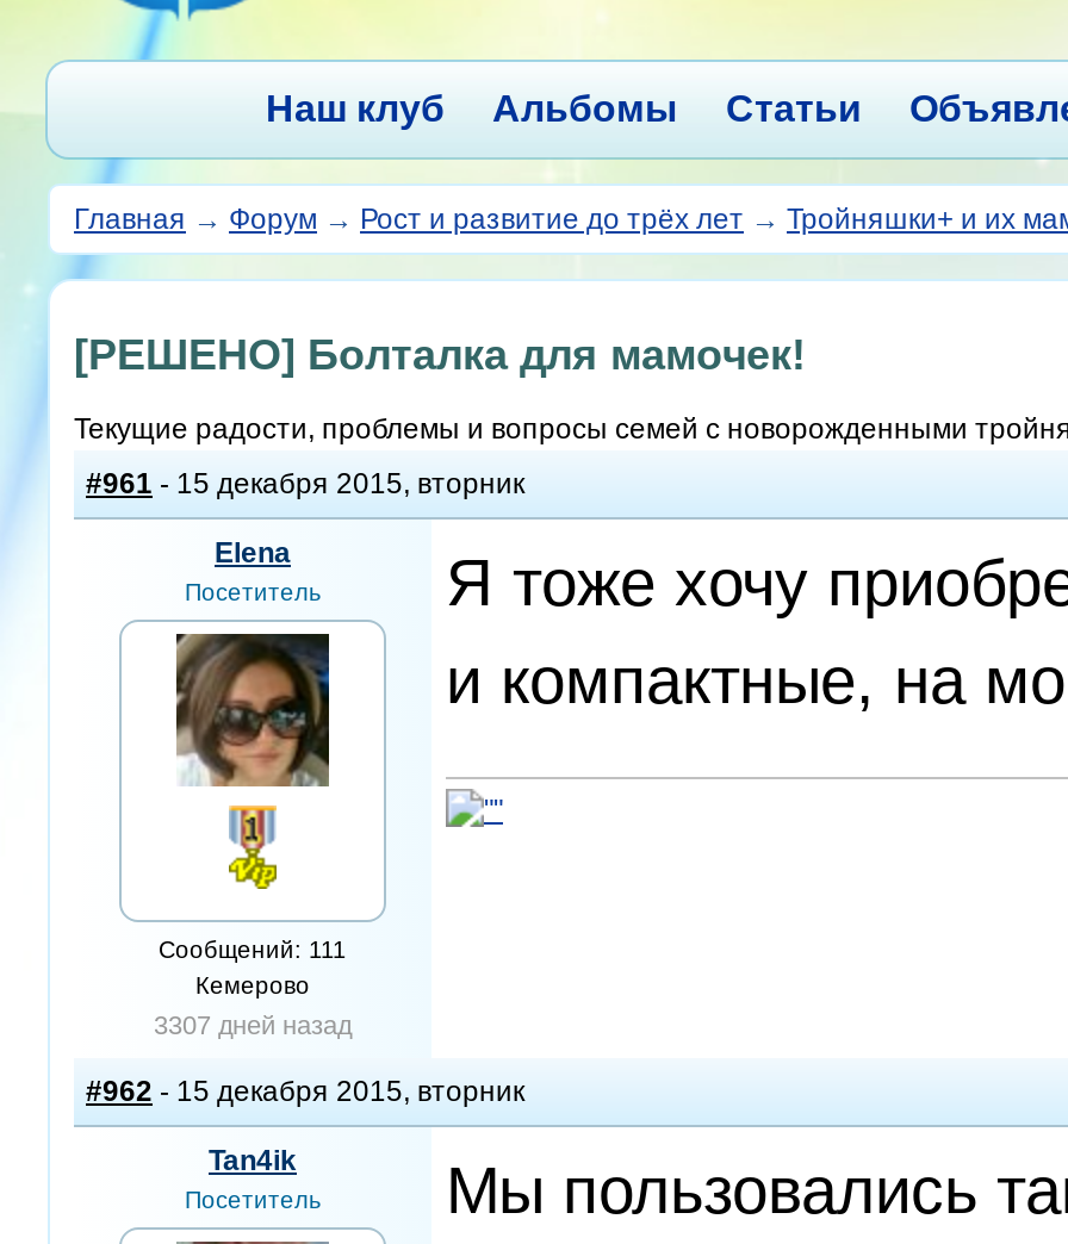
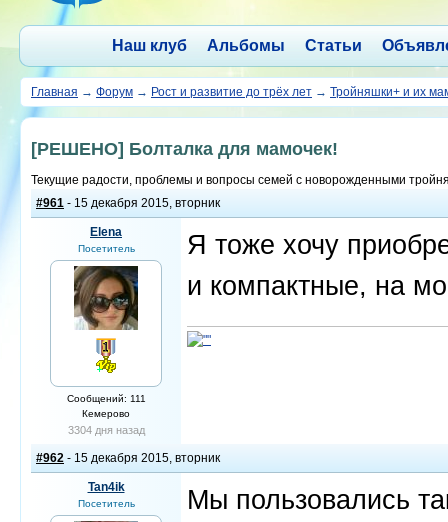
- 3307 дней назад
+ 3304 дня назад
